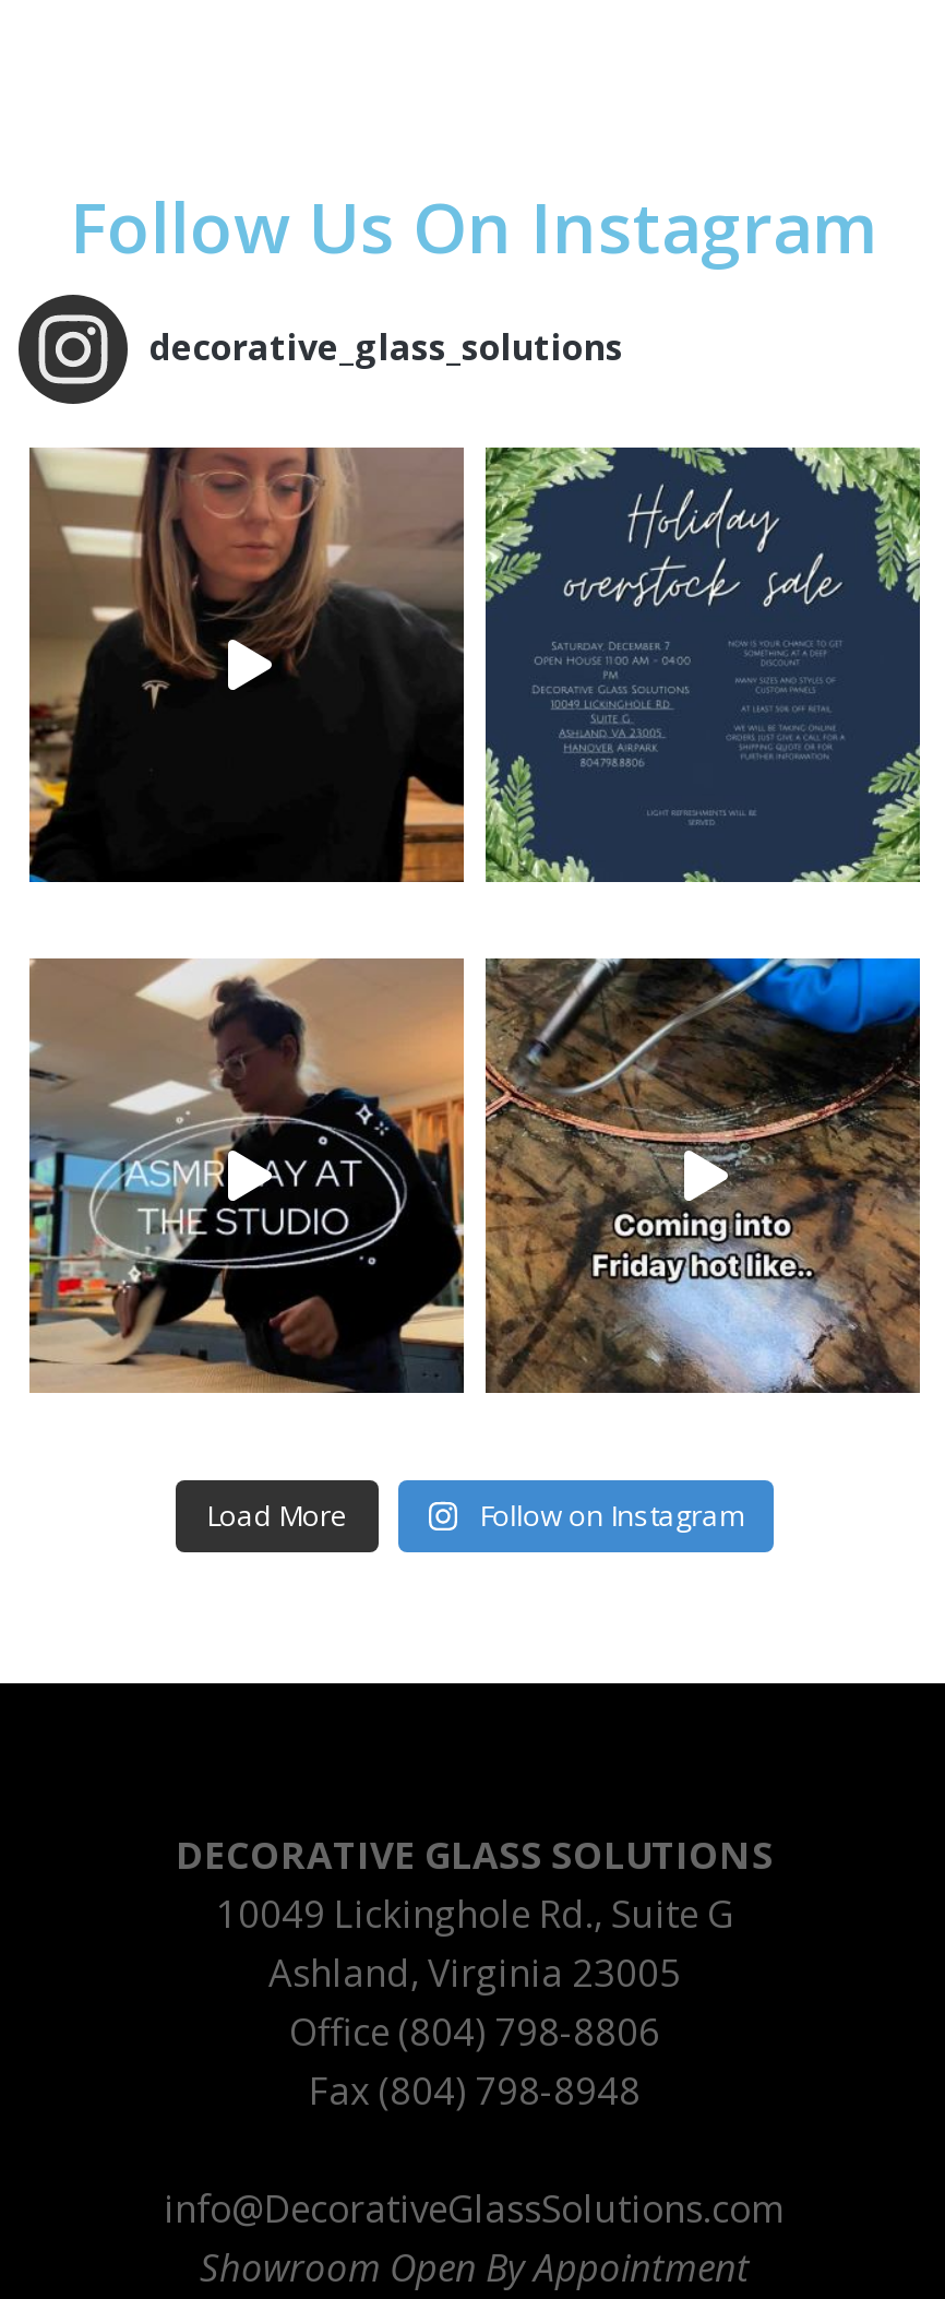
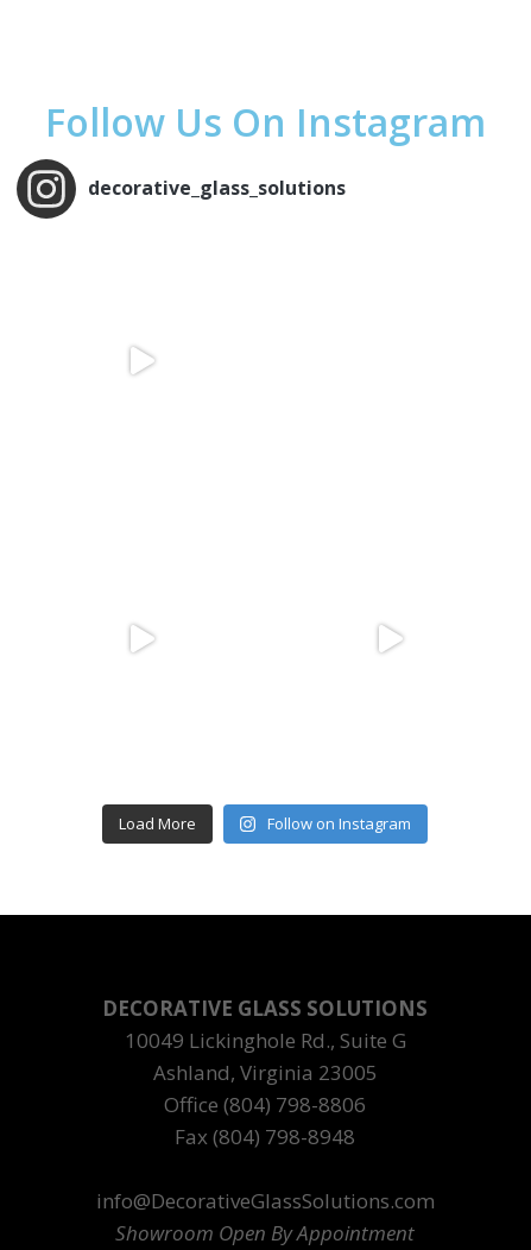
- [image]

- [image]

- [image]

- [image]
